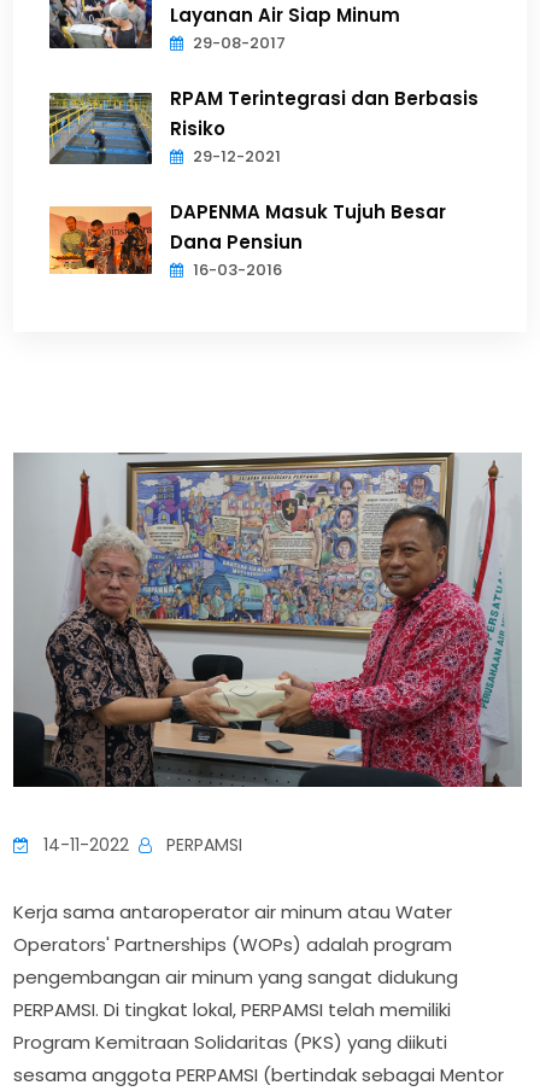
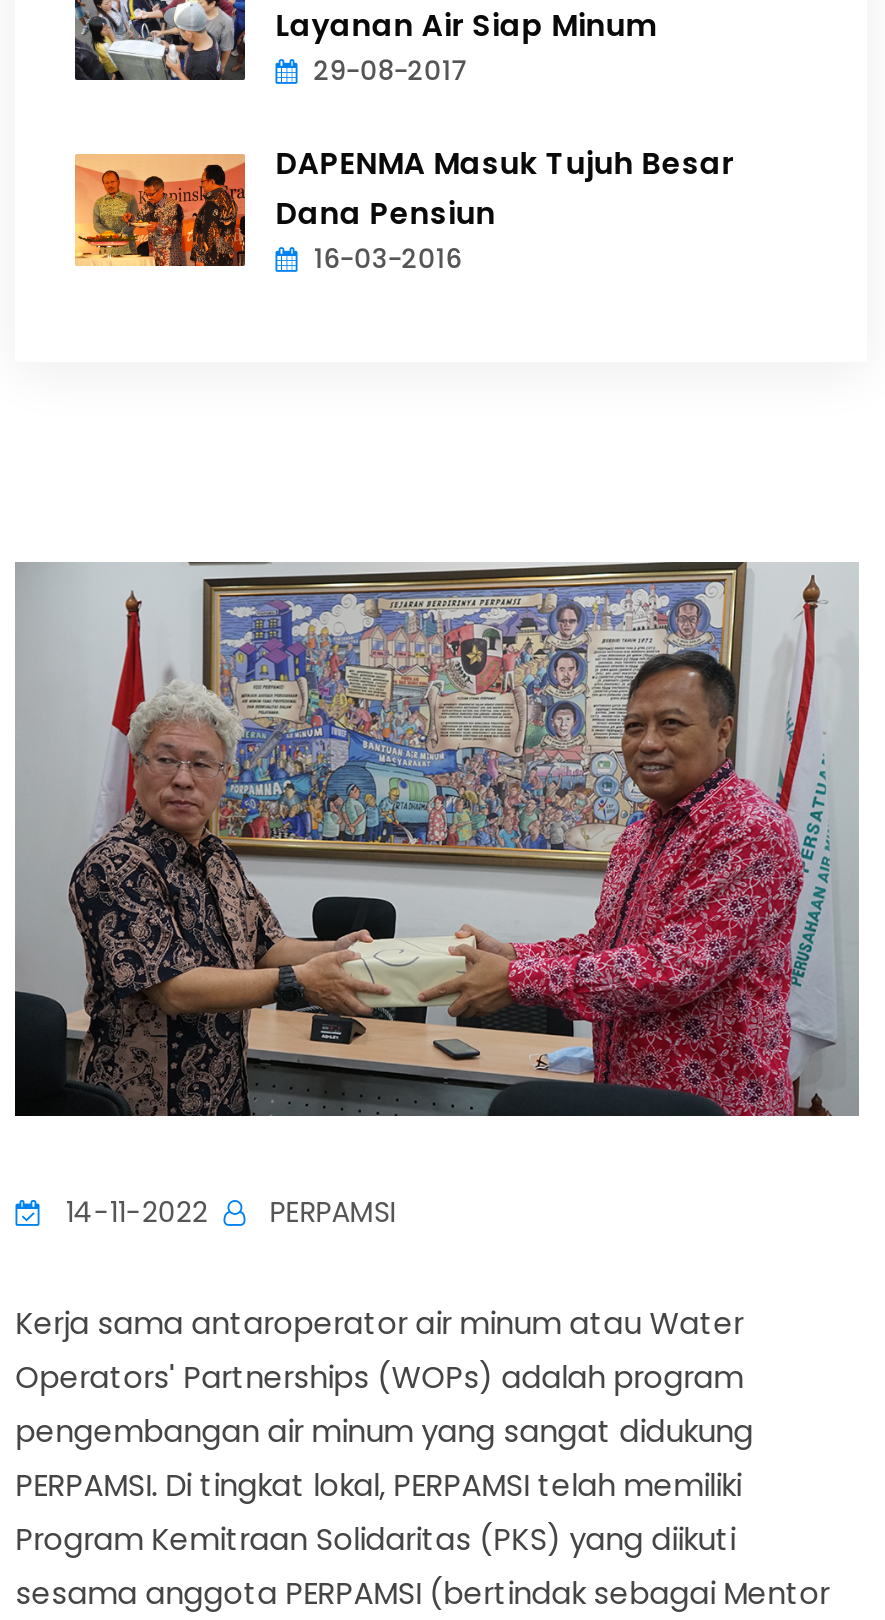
- [image]
- RPAM Terintegrasi dan Berbasis
- Risiko
- 29-12-2021
